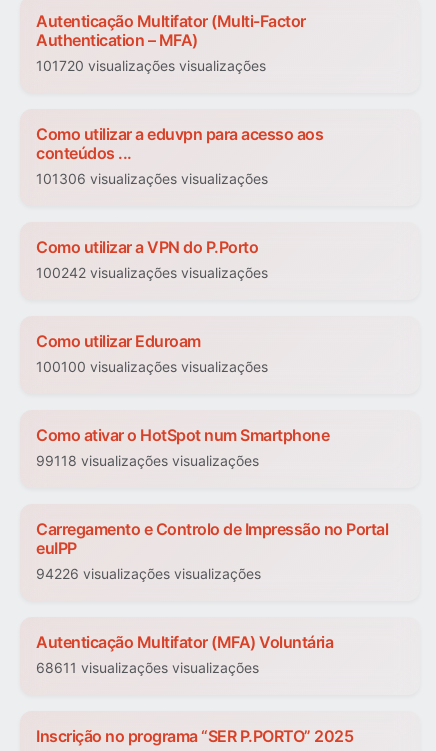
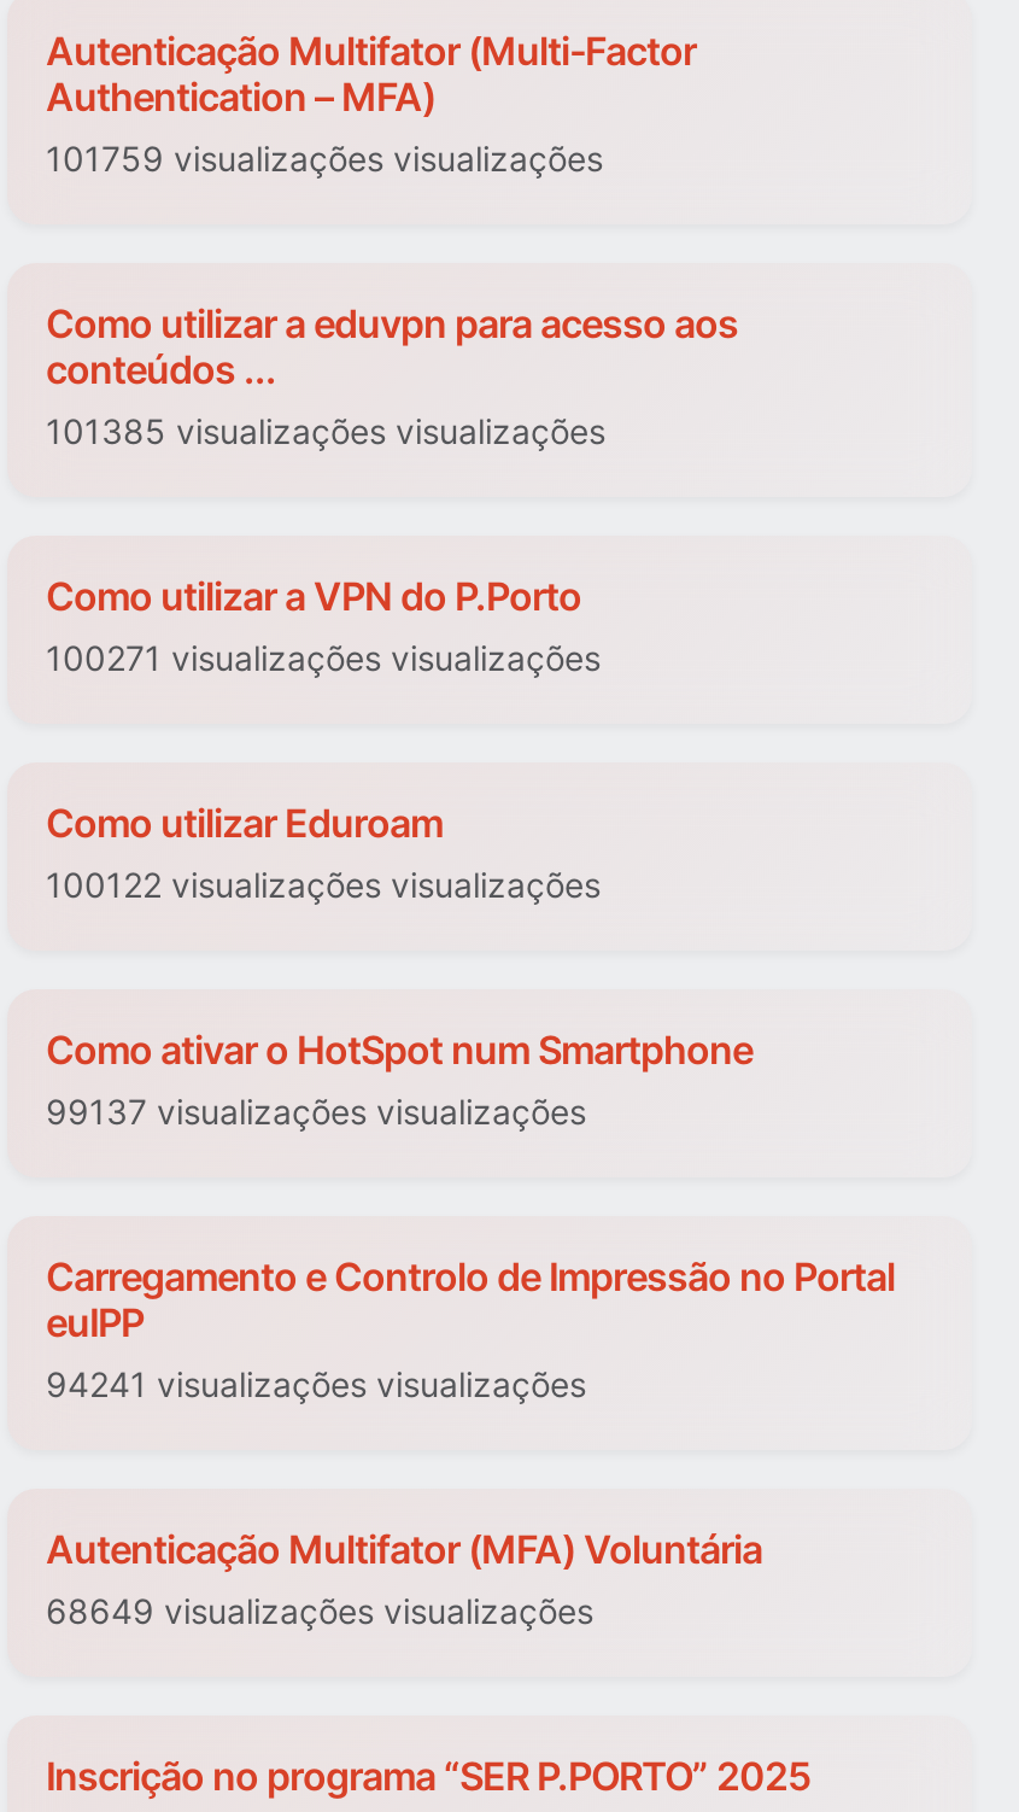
- 101720 visualizações visualizações
+ 101759 visualizações visualizações

- 101306 visualizações visualizações
+ 101385 visualizações visualizações

- 100242 visualizações visualizações
+ 100271 visualizações visualizações

- 100100 visualizações visualizações
+ 100122 visualizações visualizações

- 99118 visualizações visualizações
+ 99137 visualizações visualizações

- 94226 visualizações visualizações
+ 94241 visualizações visualizações

- 68611 visualizações visualizações
+ 68649 visualizações visualizações
